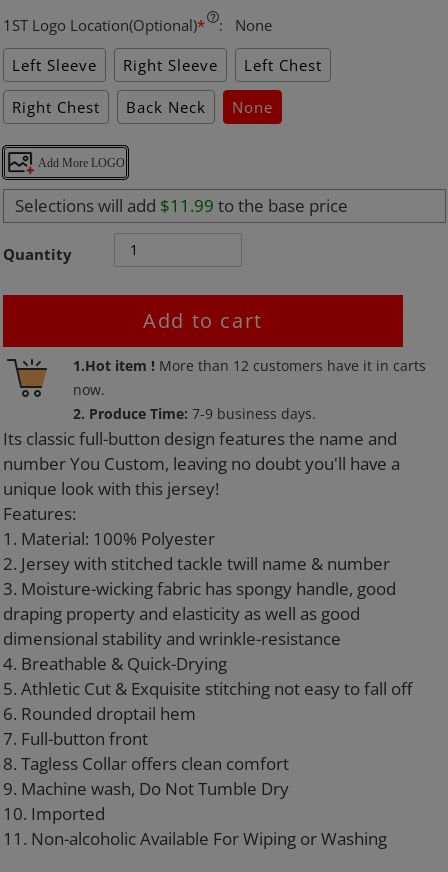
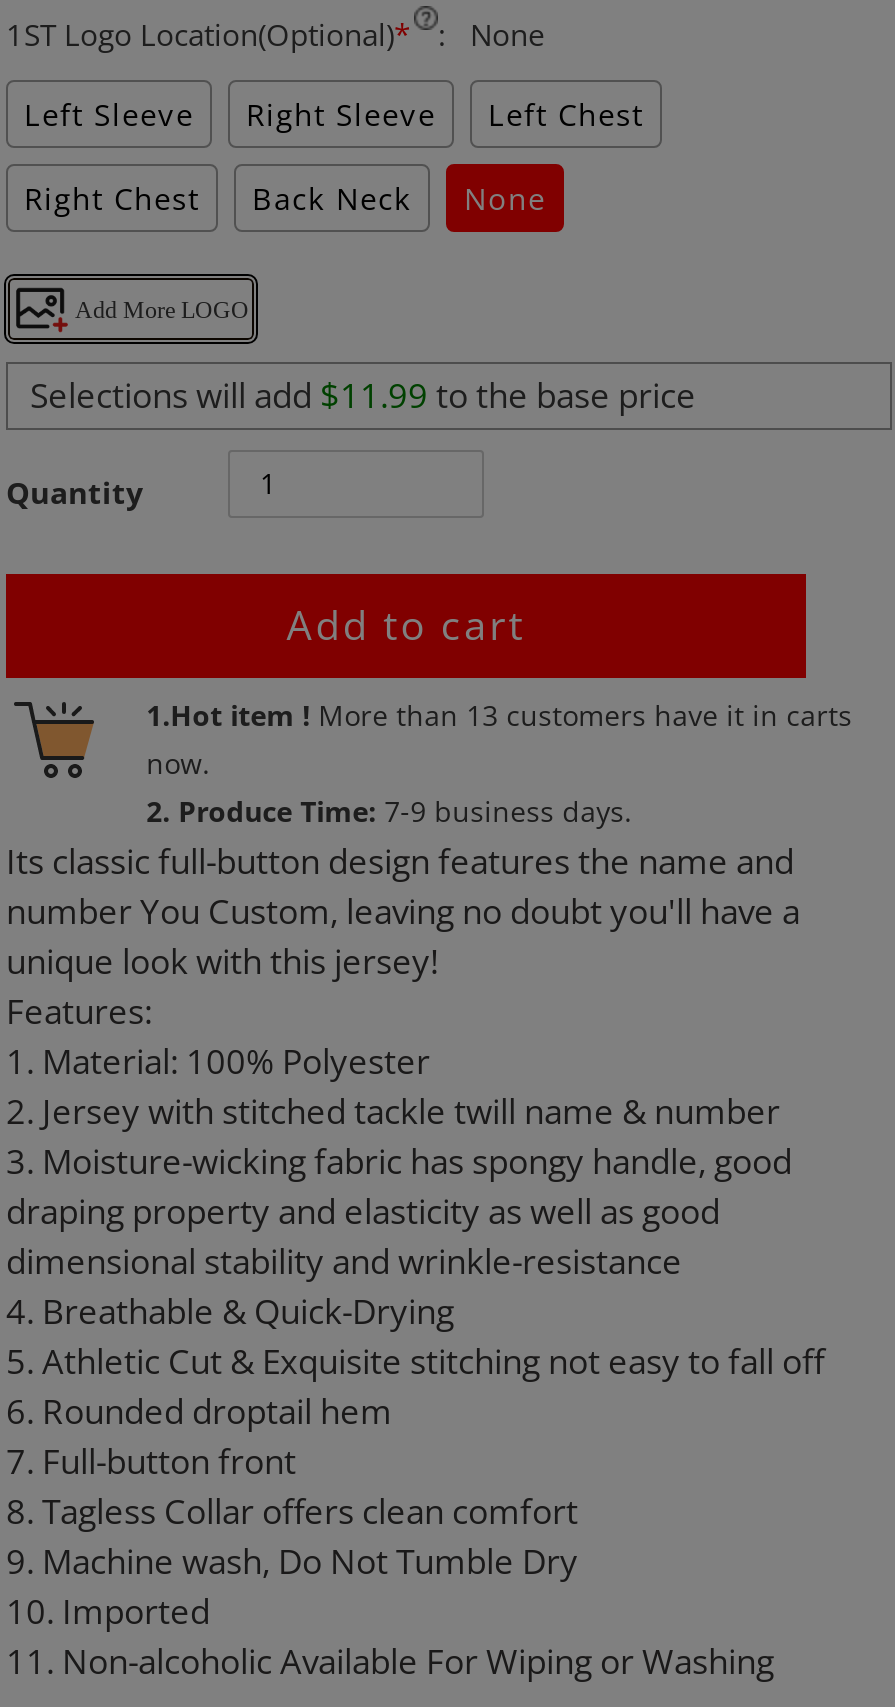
- 1.Hot item ! More than 12 customers have it in carts
+ 1.Hot item ! More than 13 customers have it in carts
